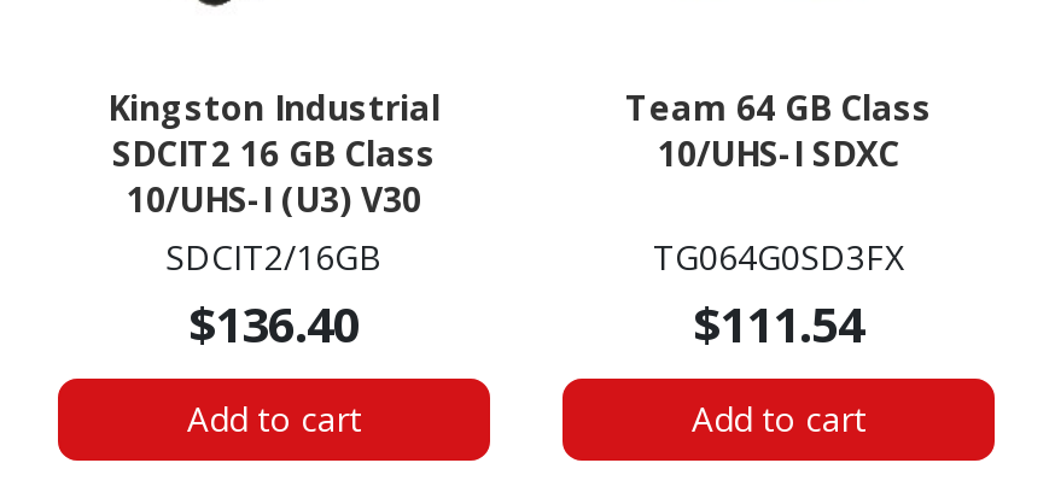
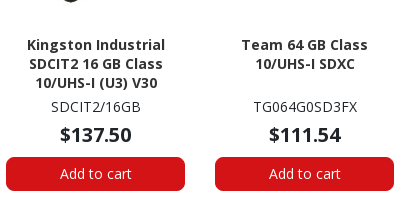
- $136.40
+ $137.50
